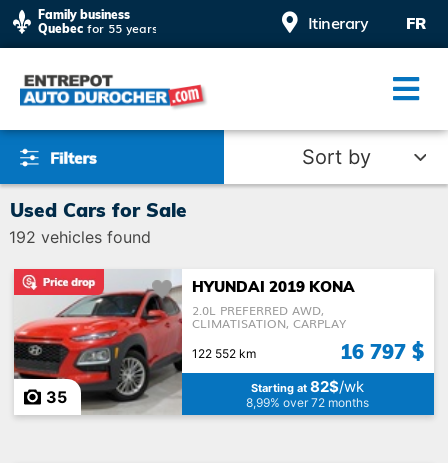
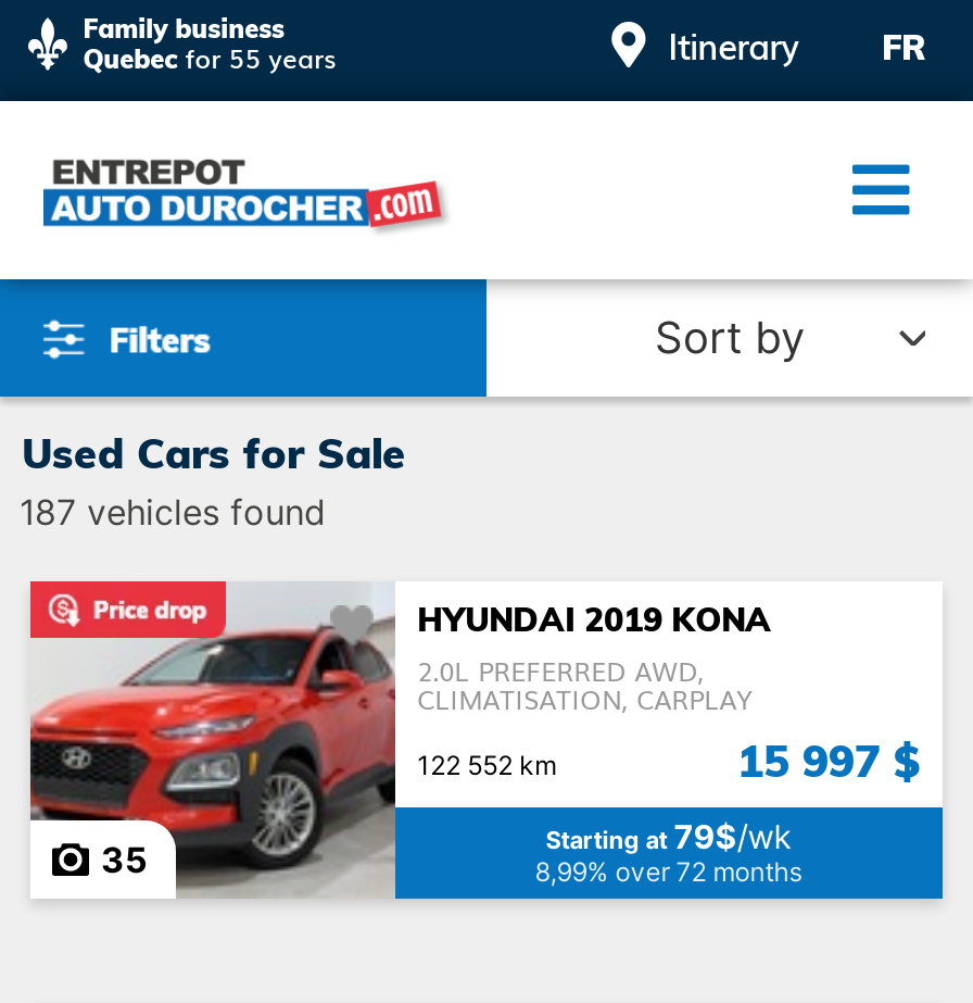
- 192 vehicles found
+ 187 vehicles found

- 16 797 $
+ 15 997 $

- Starting at 82$/wk
+ Starting at 79$/wk
